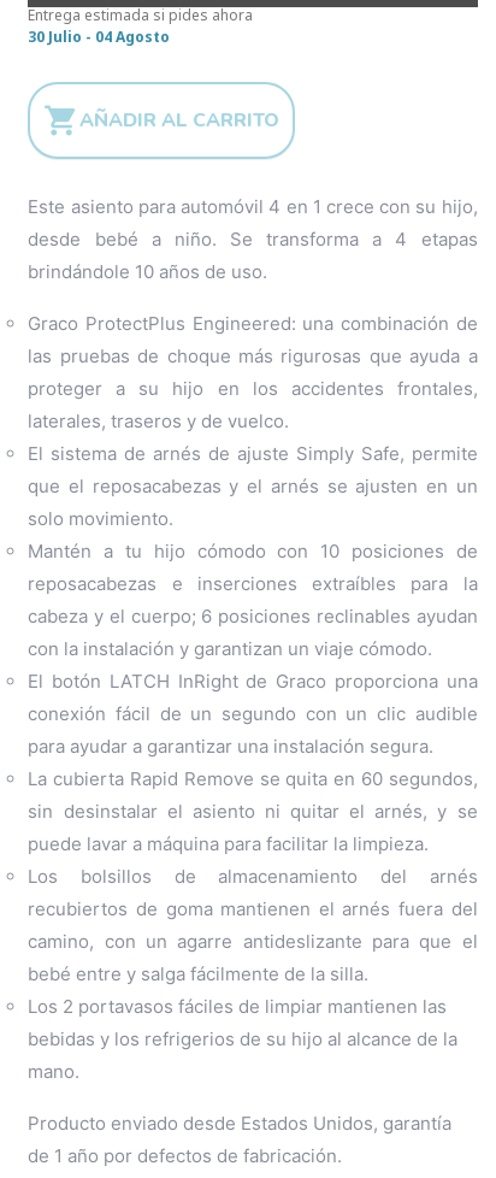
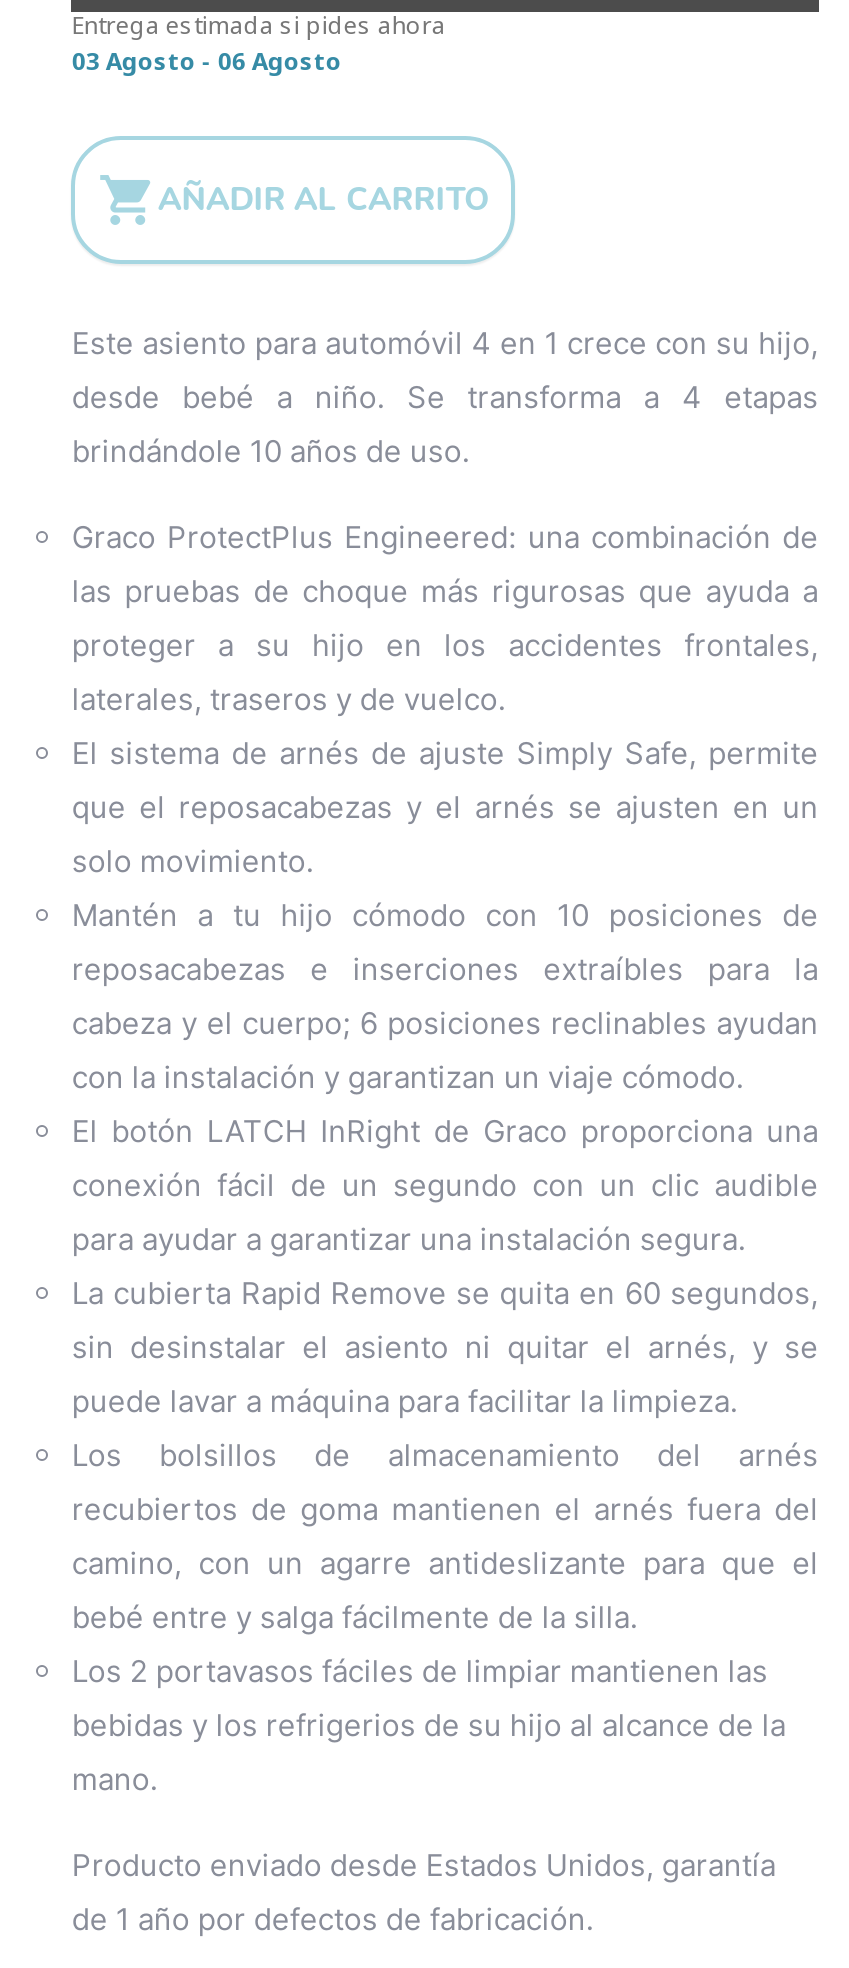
- 30 Julio - 04 Agosto
+ 03 Agosto - 06 Agosto
